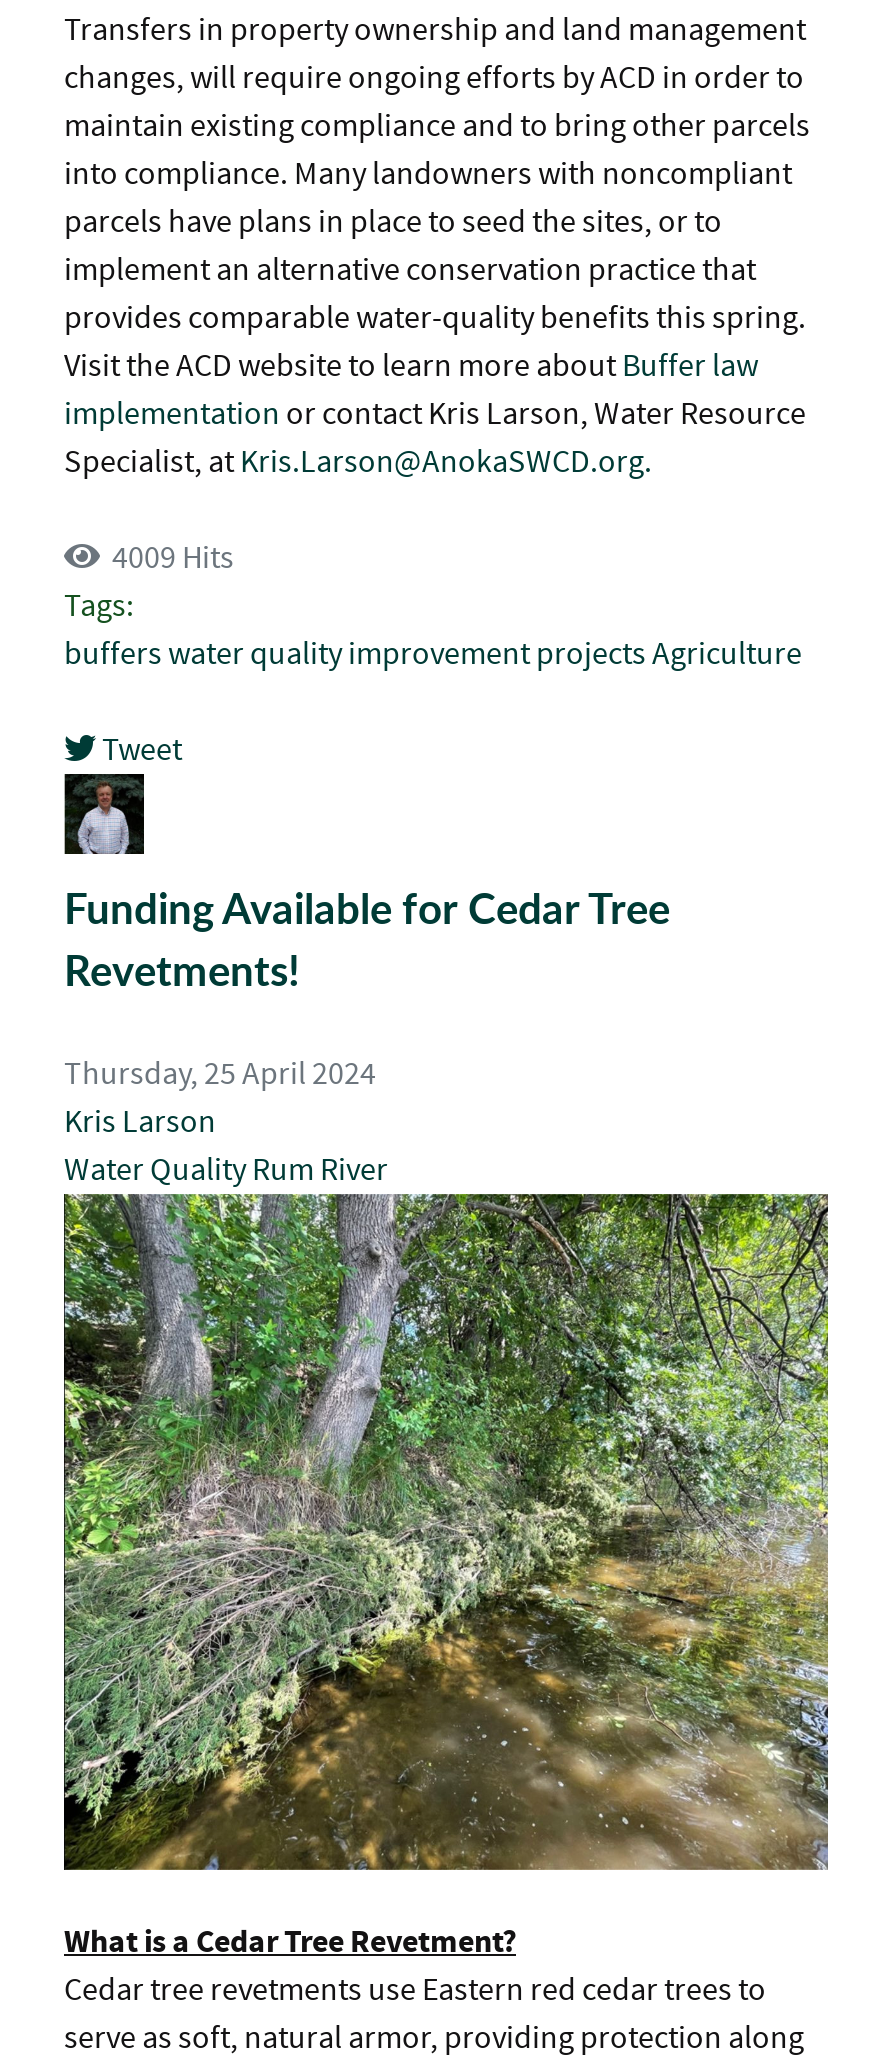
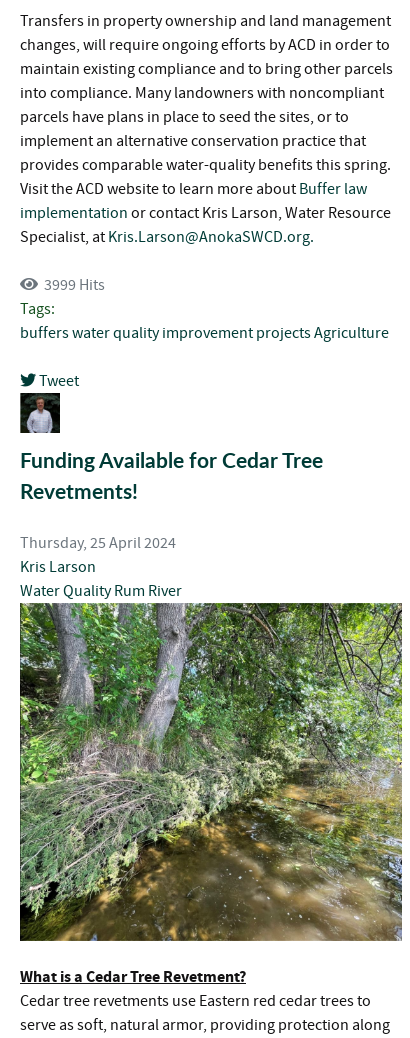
- 4009 Hits
+ 3999 Hits
